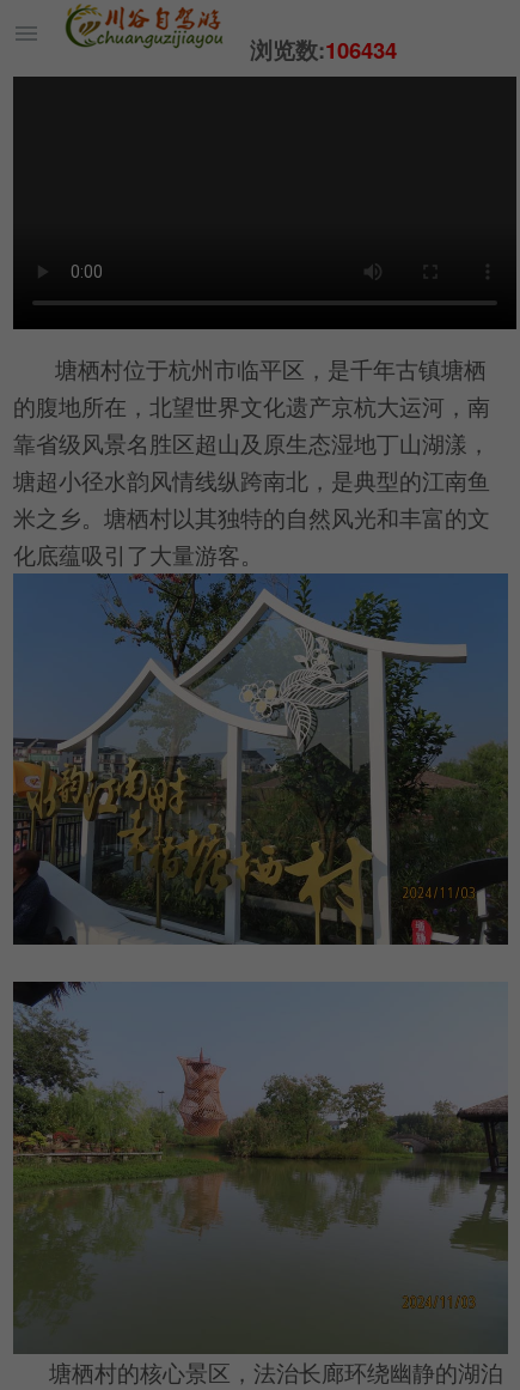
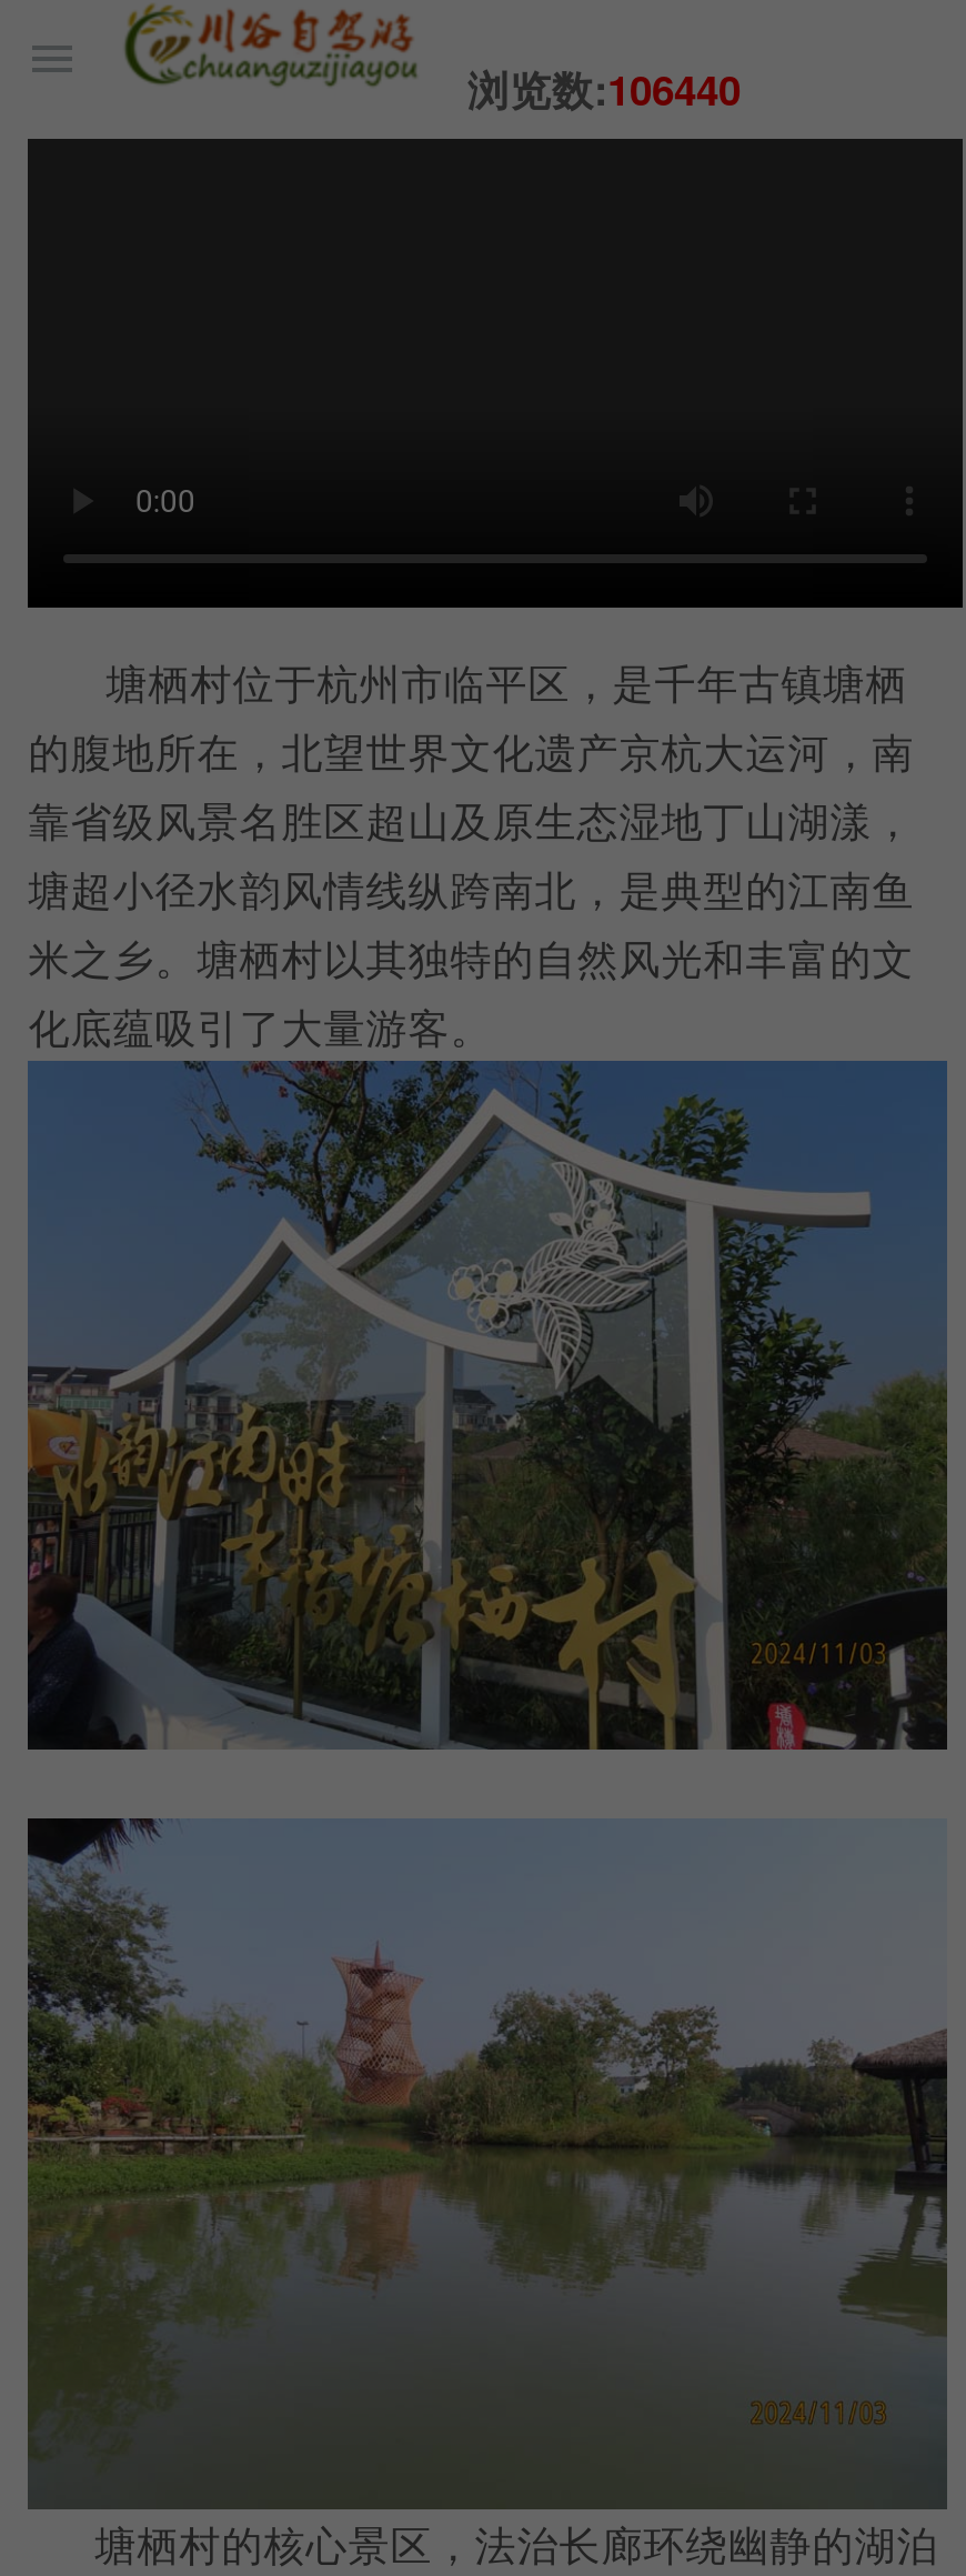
- 浏览数:106434
+ 浏览数:106440
